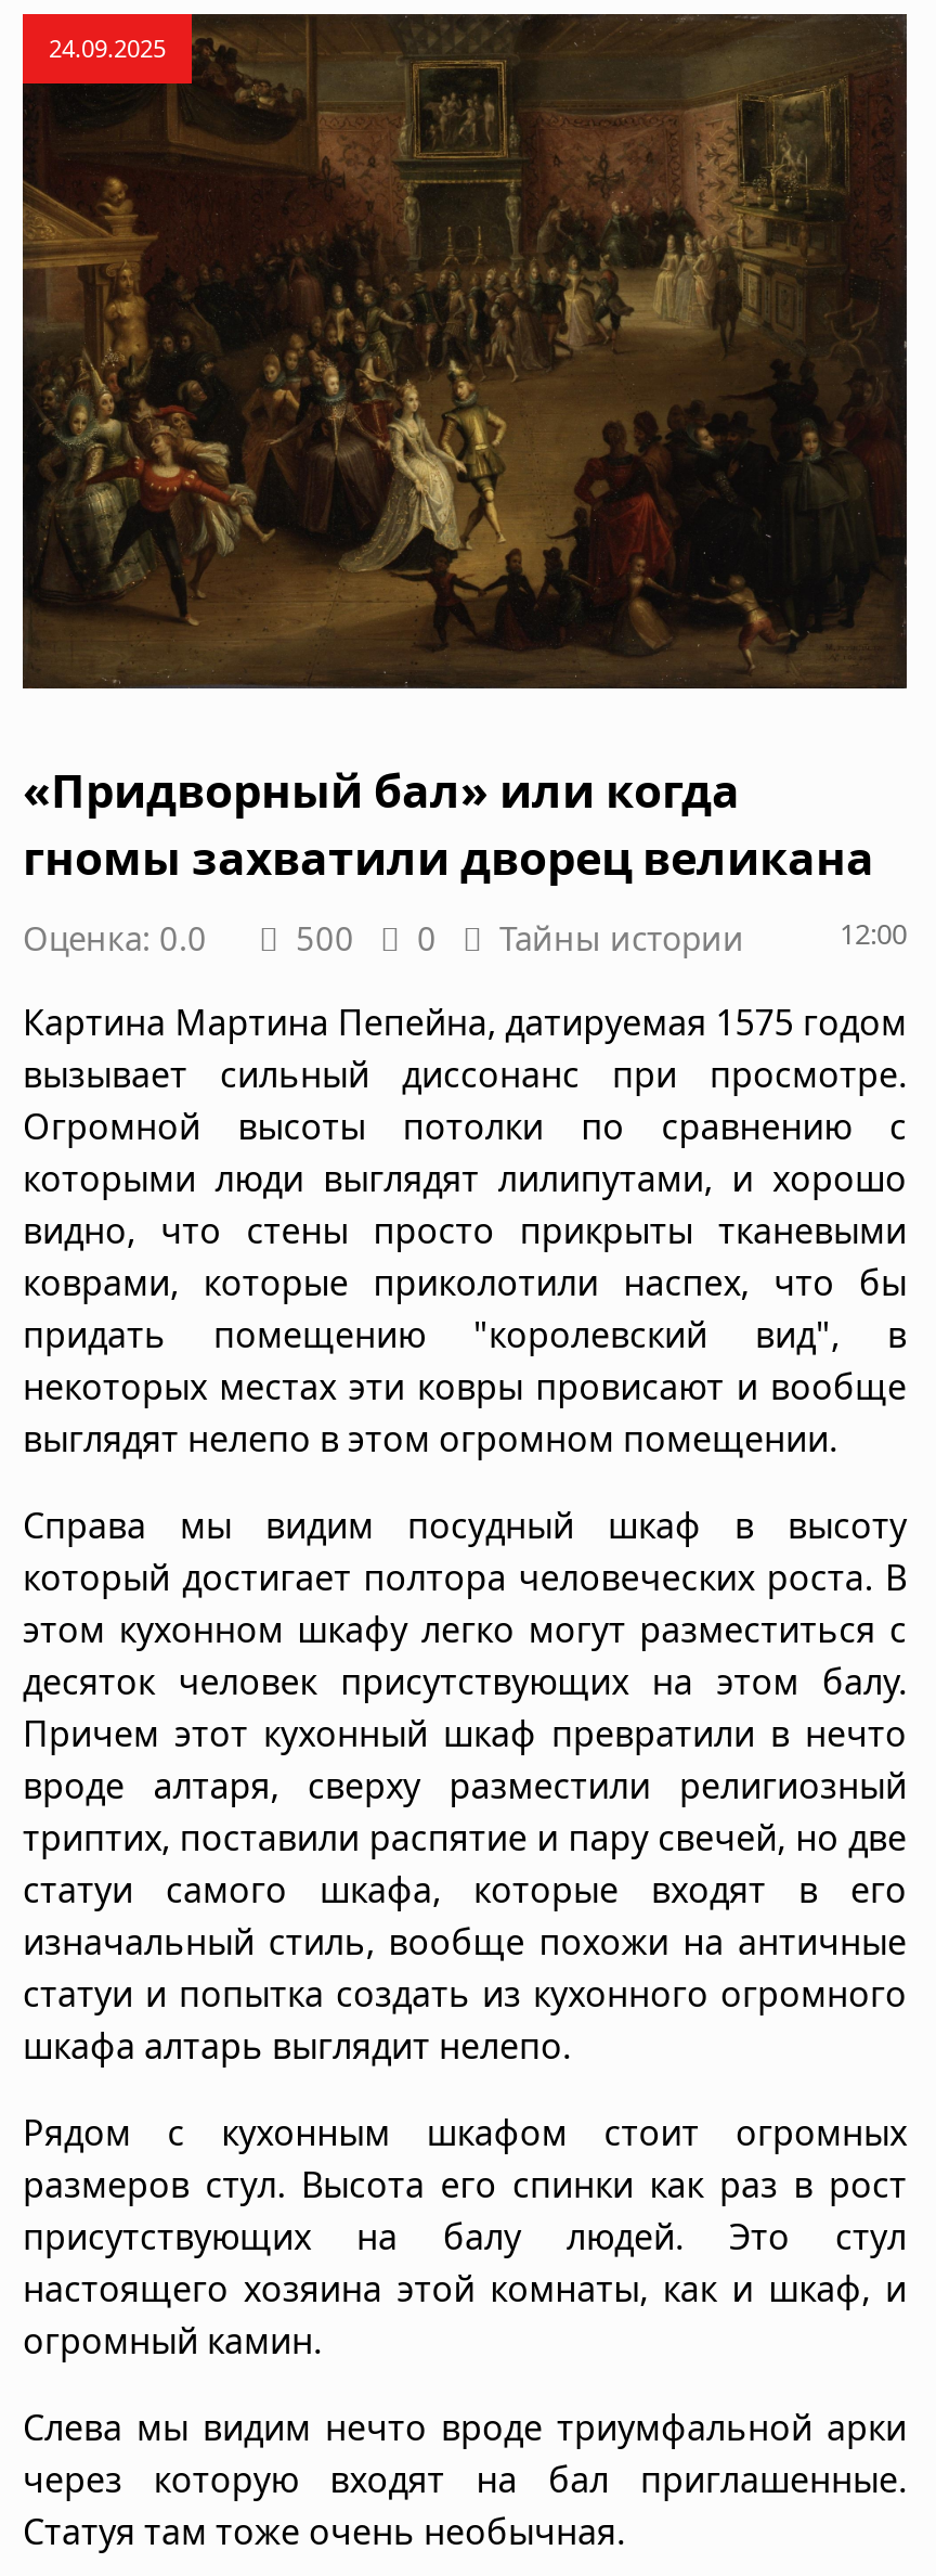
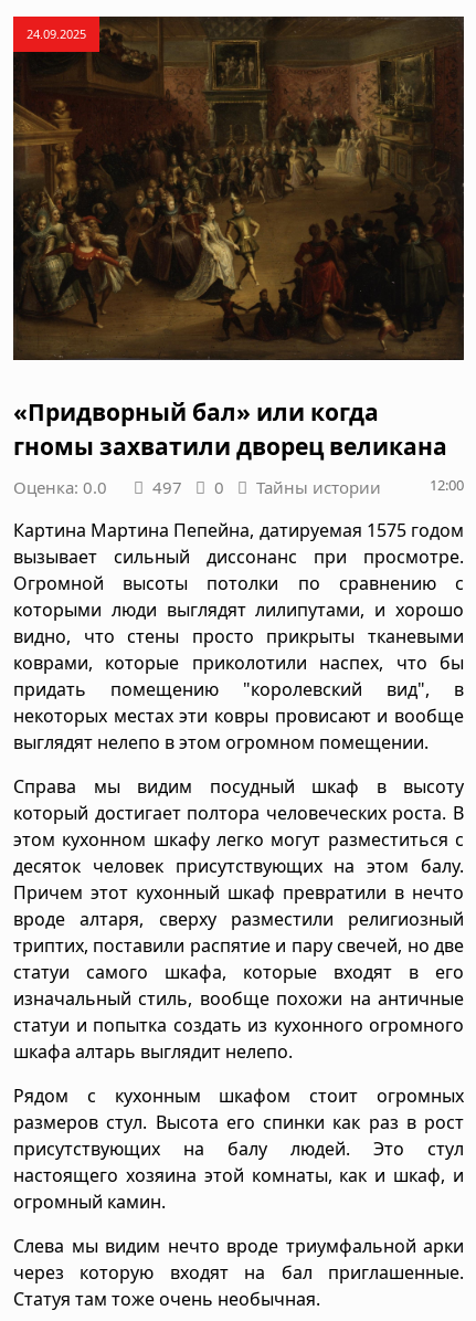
- Оценка: 0.0 500 0 Тайны истории
+ Оценка: 0.0 497 0 Тайны истории
